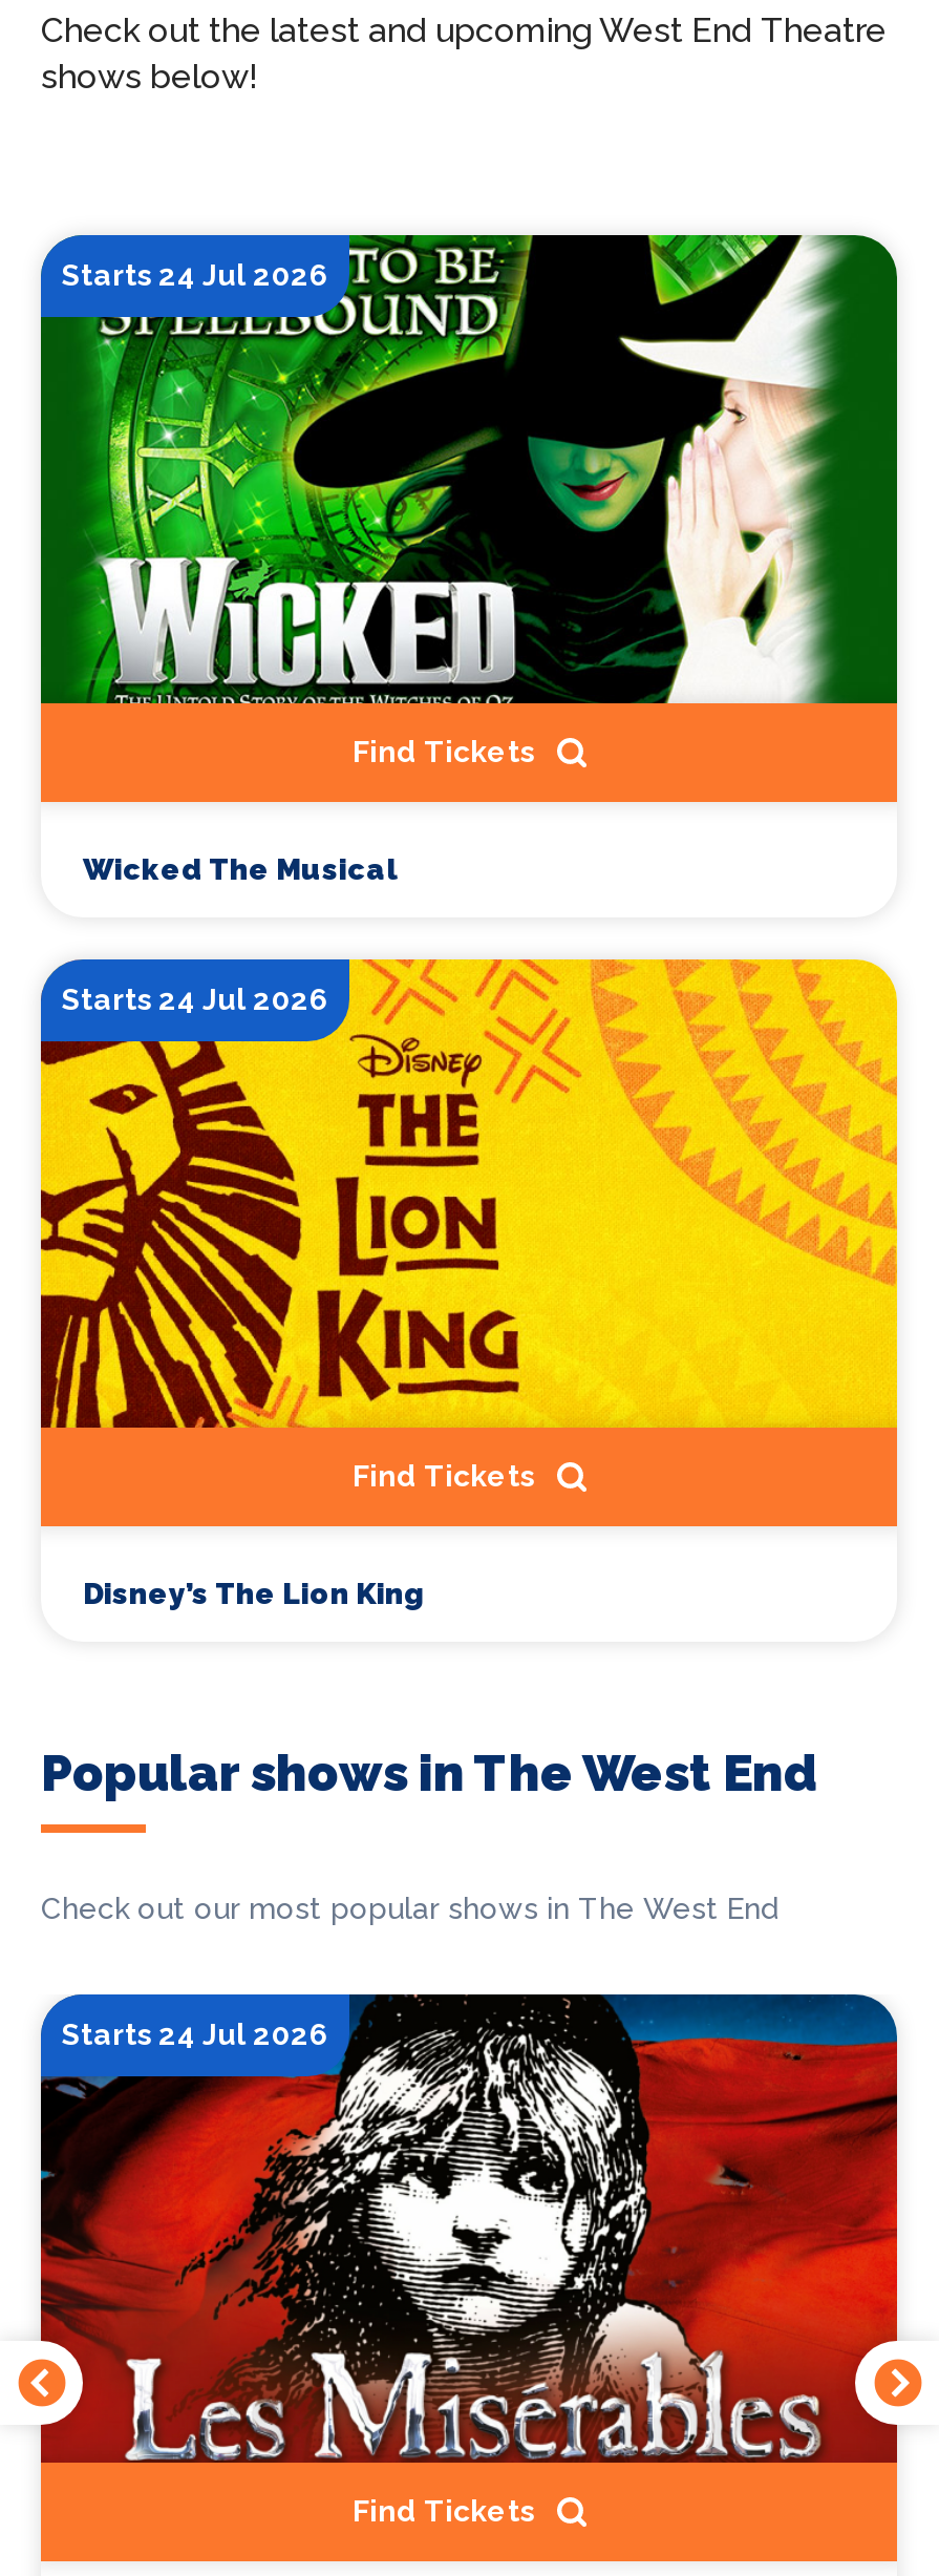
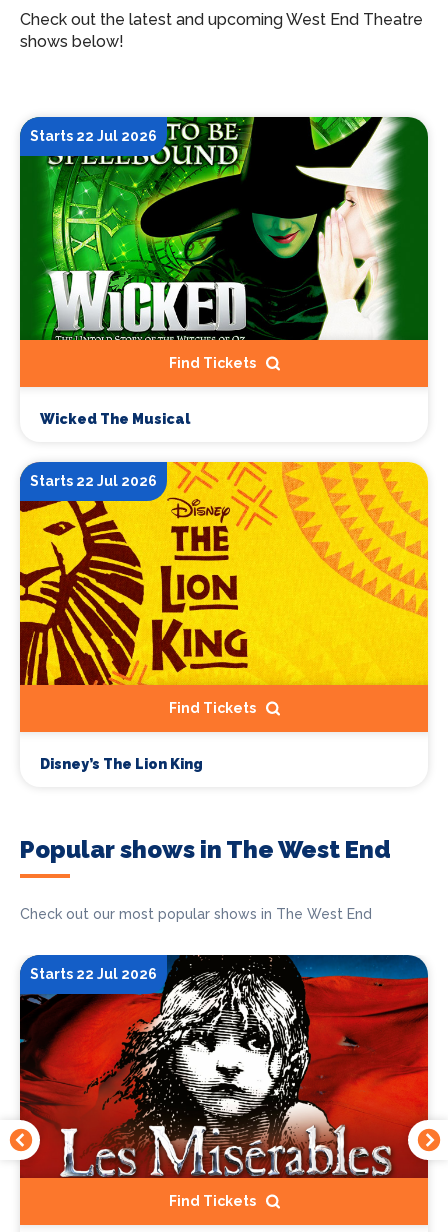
- Starts 24 Jul 2026
+ Starts 22 Jul 2026

- Starts 24 Jul 2026
+ Starts 22 Jul 2026

- Starts 24 Jul 2026
+ Starts 22 Jul 2026
